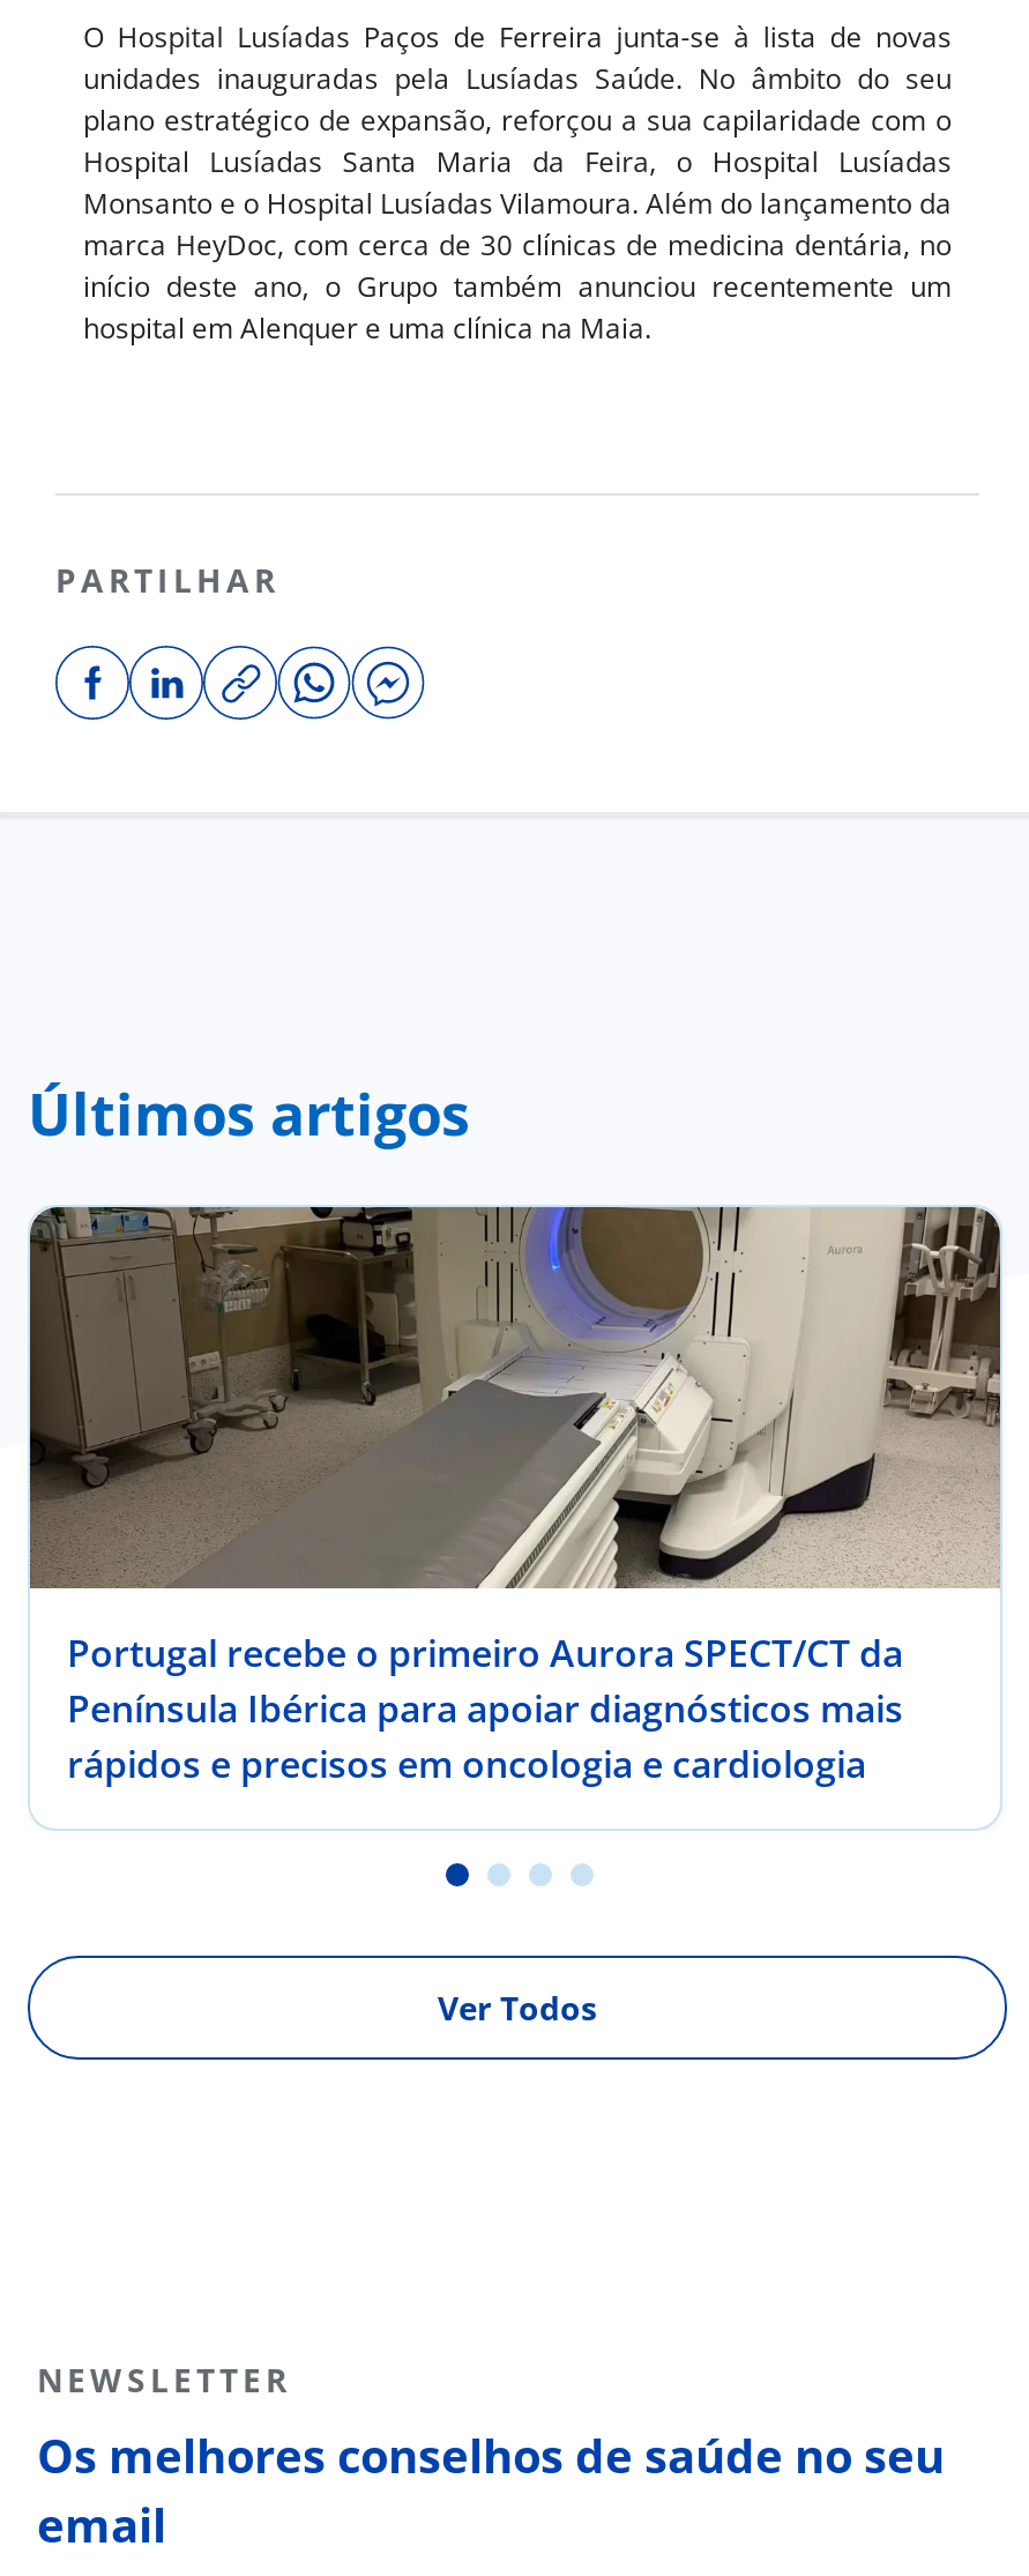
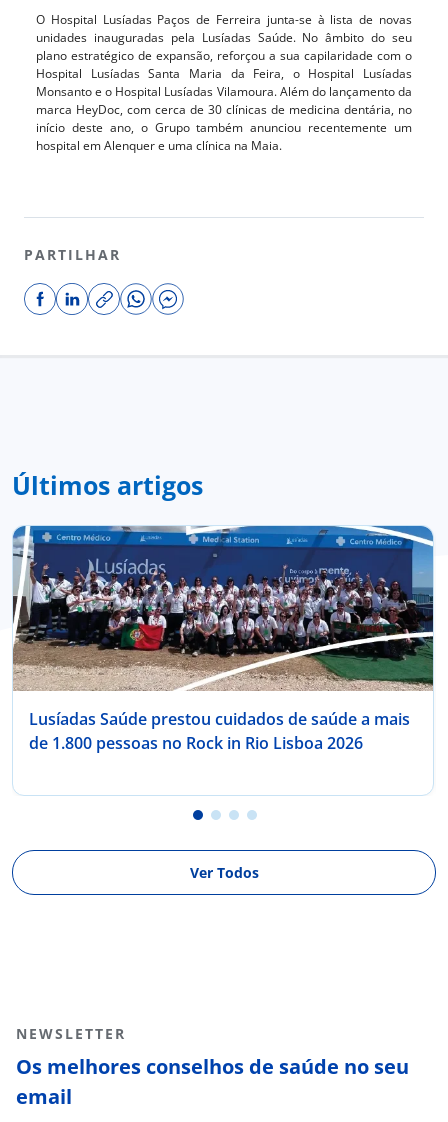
- [image]
- Portugal recebe o primeiro Aurora SPECT/CT da
- Península Ibérica para apoiar diagnósticos mais
- rápidos e precisos em oncologia e cardiologia
+ [image]
+ Lusíadas Saúde prestou cuidados de saúde a mais
+ de 1.800 pessoas no Rock in Rio Lisboa 2026
